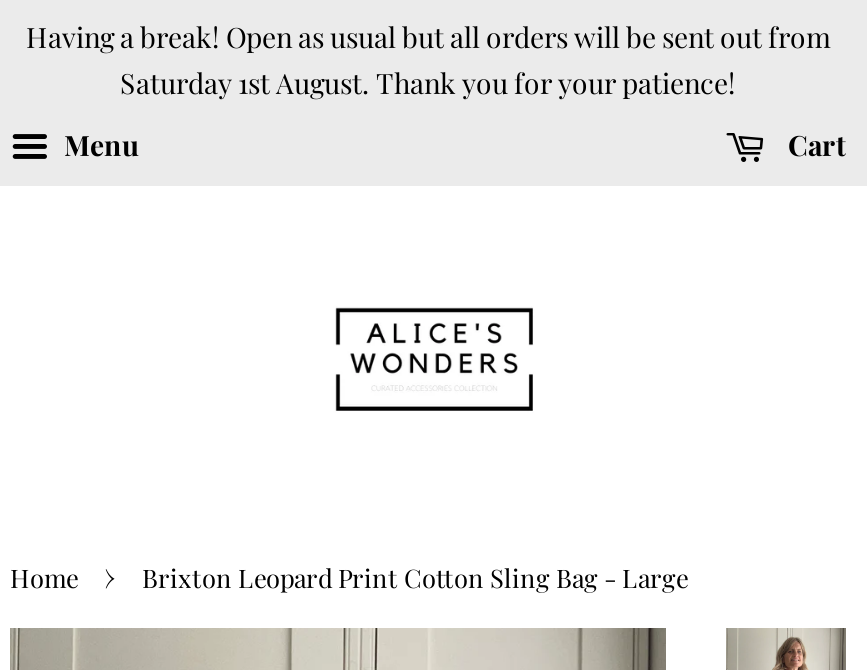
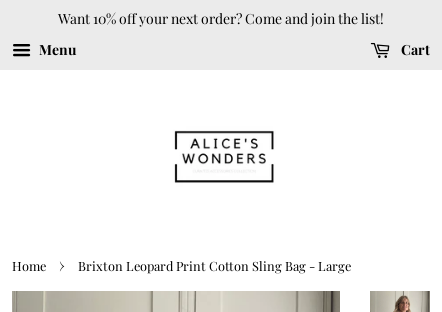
- Having a break! Open as usual but all orders will be sent out from
- Saturday 1st August. Thank you for your patience!
+ Want 10% off your next order? Come and join the list!
